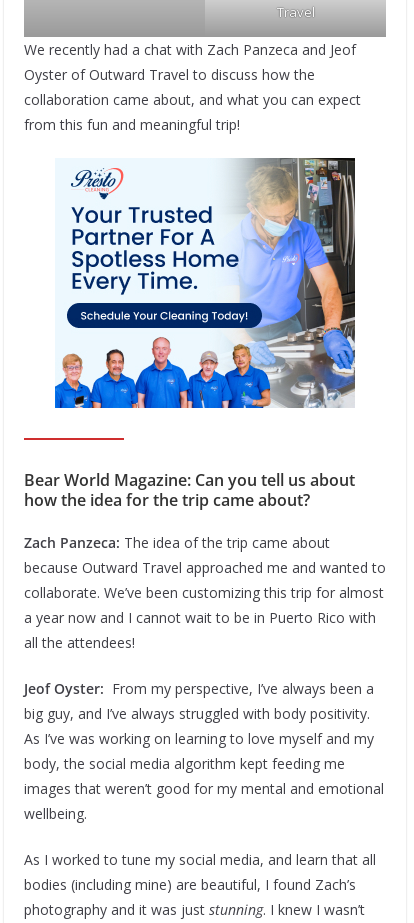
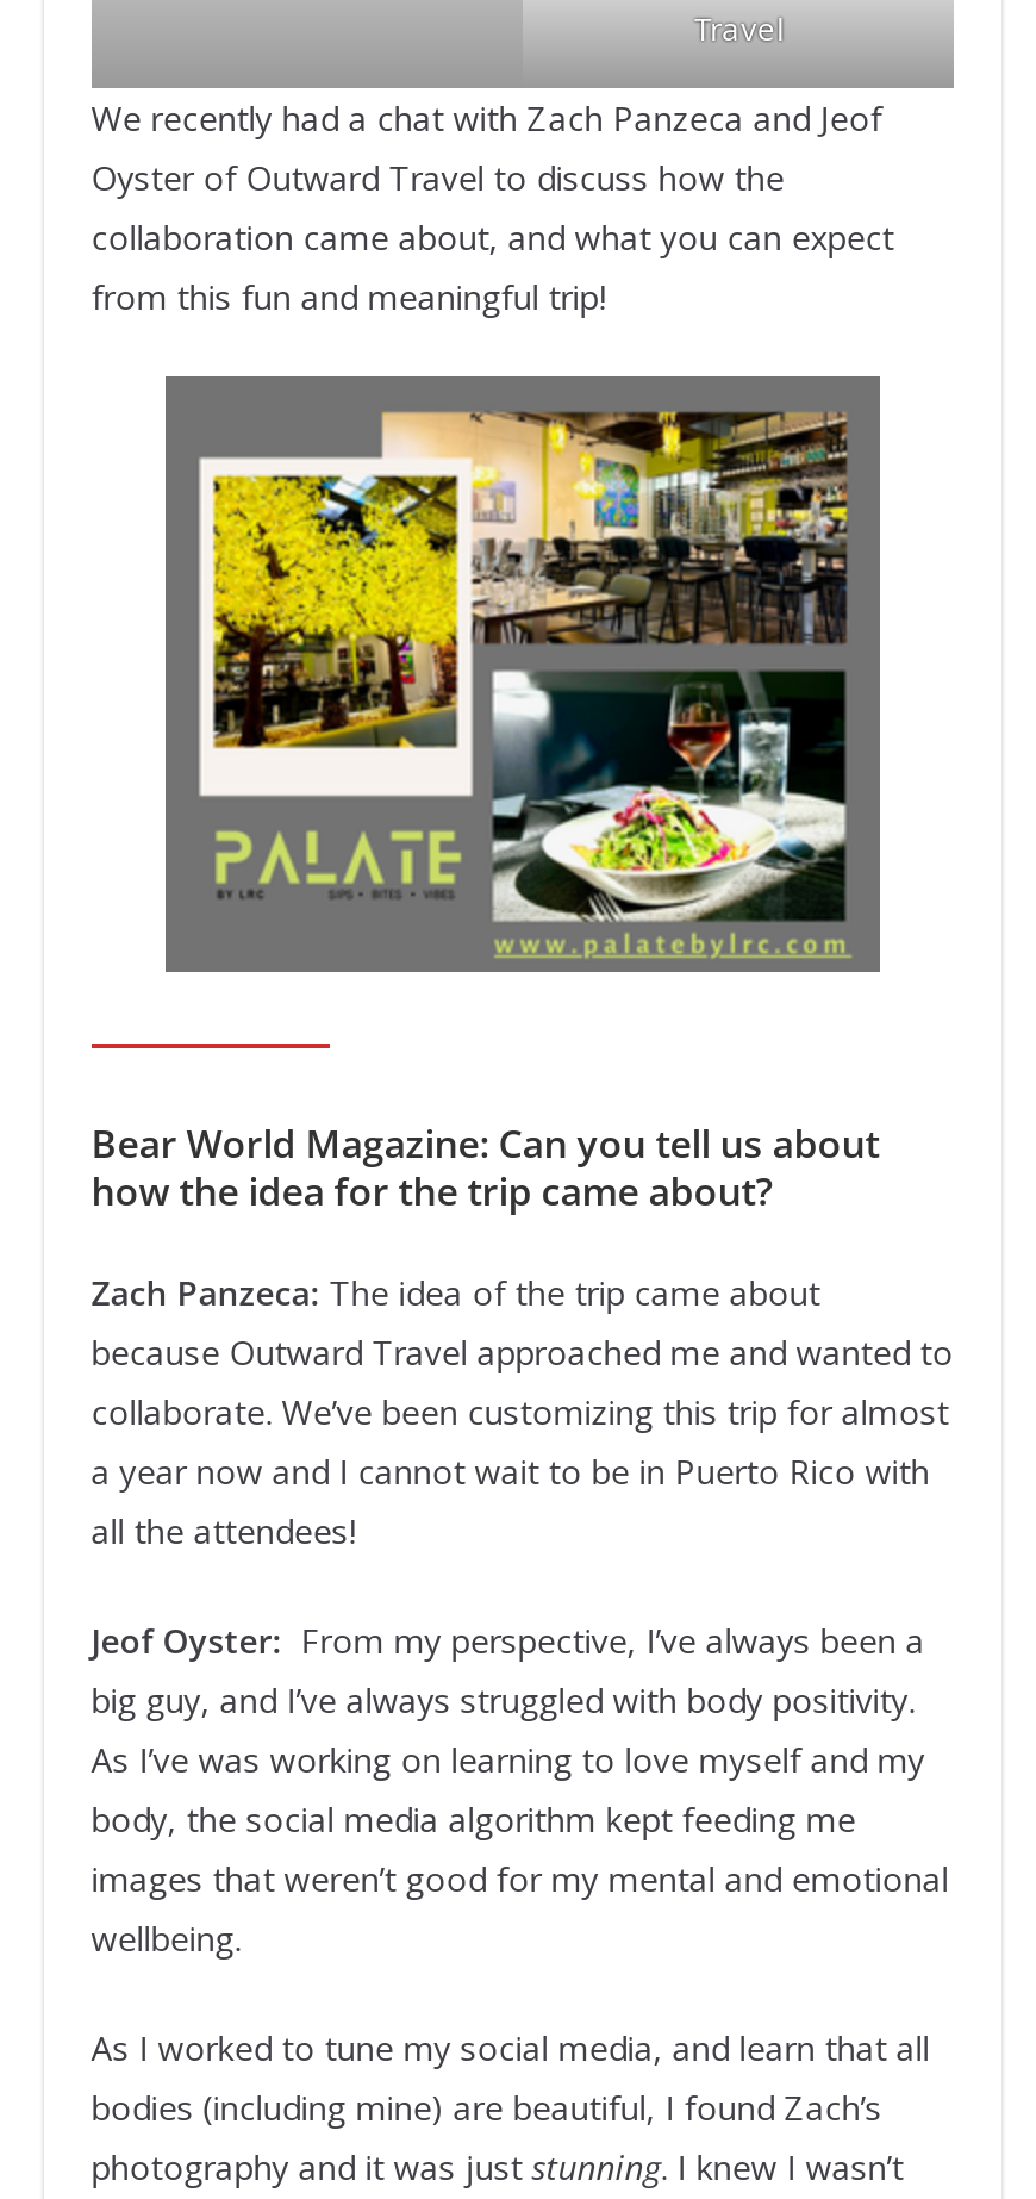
- [image]
+ [image]
